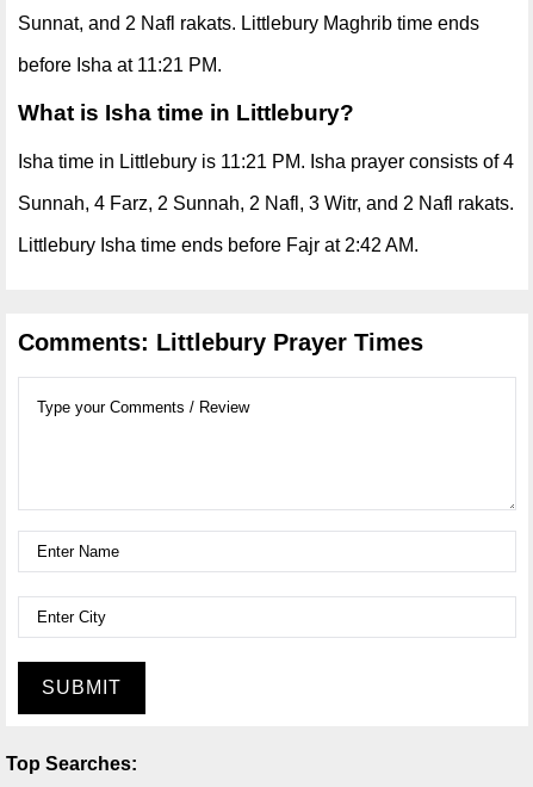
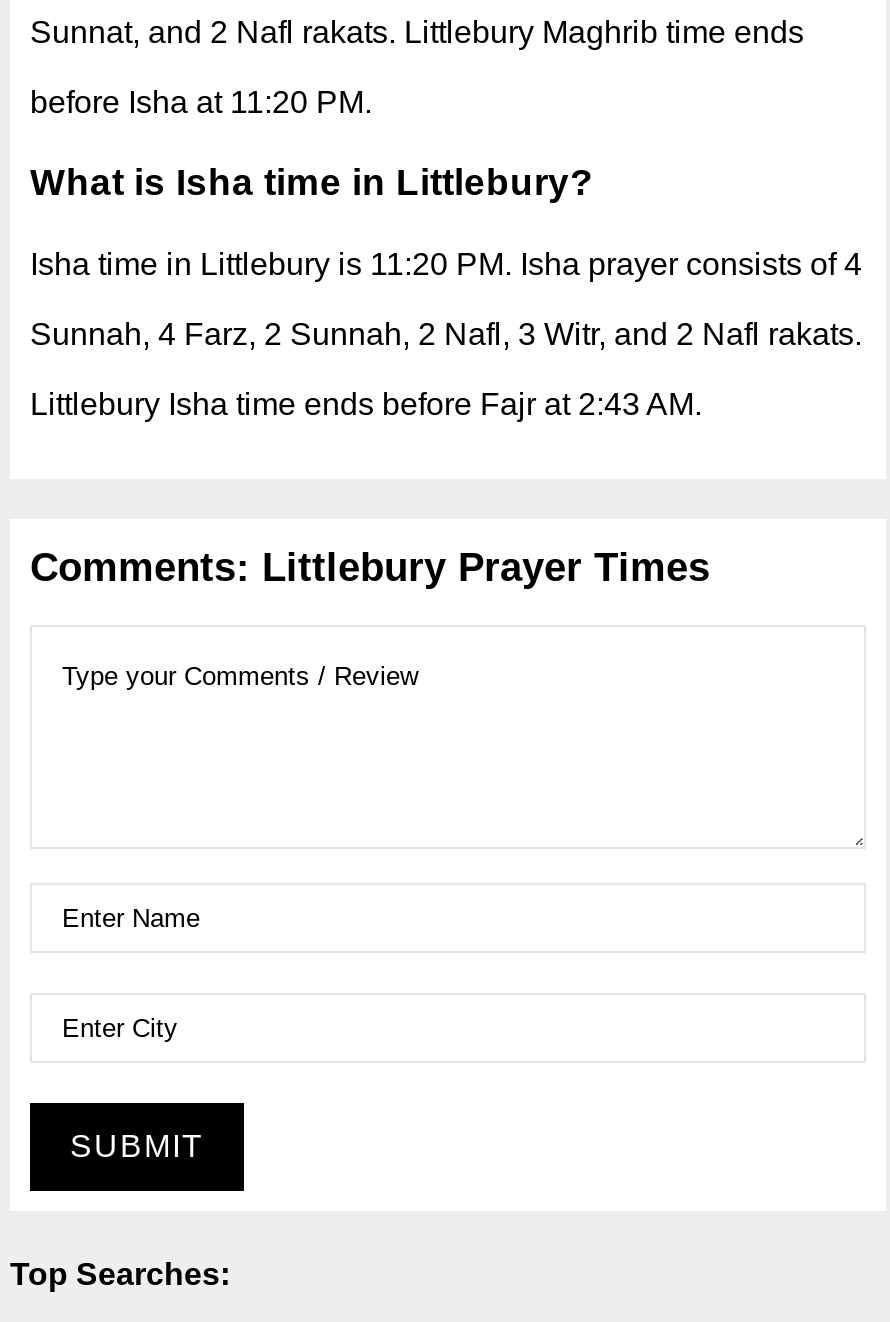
- before Isha at 11:21 PM.
+ before Isha at 11:20 PM.

- Isha time in Littlebury is 11:21 PM. Isha prayer consists of 4
+ Isha time in Littlebury is 11:20 PM. Isha prayer consists of 4

- Littlebury Isha time ends before Fajr at 2:42 AM.
+ Littlebury Isha time ends before Fajr at 2:43 AM.
